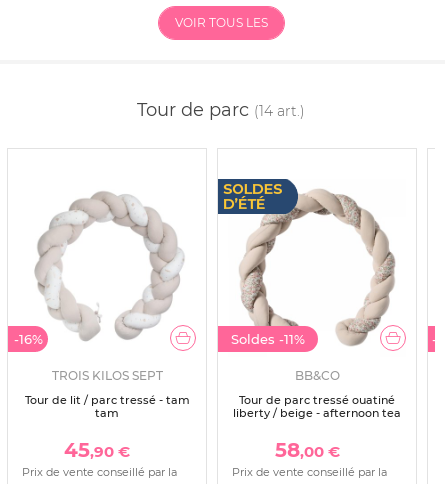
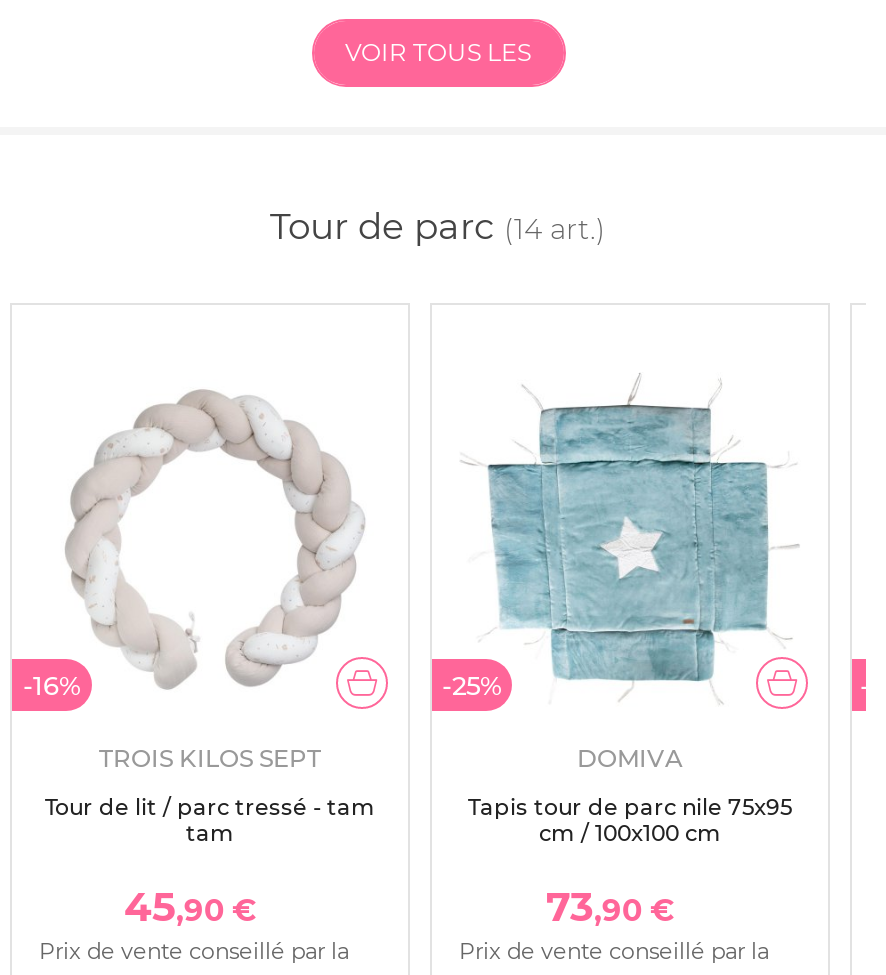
- [image]
- Soldes -11%
+ [image]
+ -25%

- BB&CO
+ DOMIVA

- Tour de parc tressé ouatiné
- liberty / beige - afternoon tea
+ Tapis tour de parc nile 75x95
+ cm / 100x100 cm

- 58,00 €
+ 73,90 €
